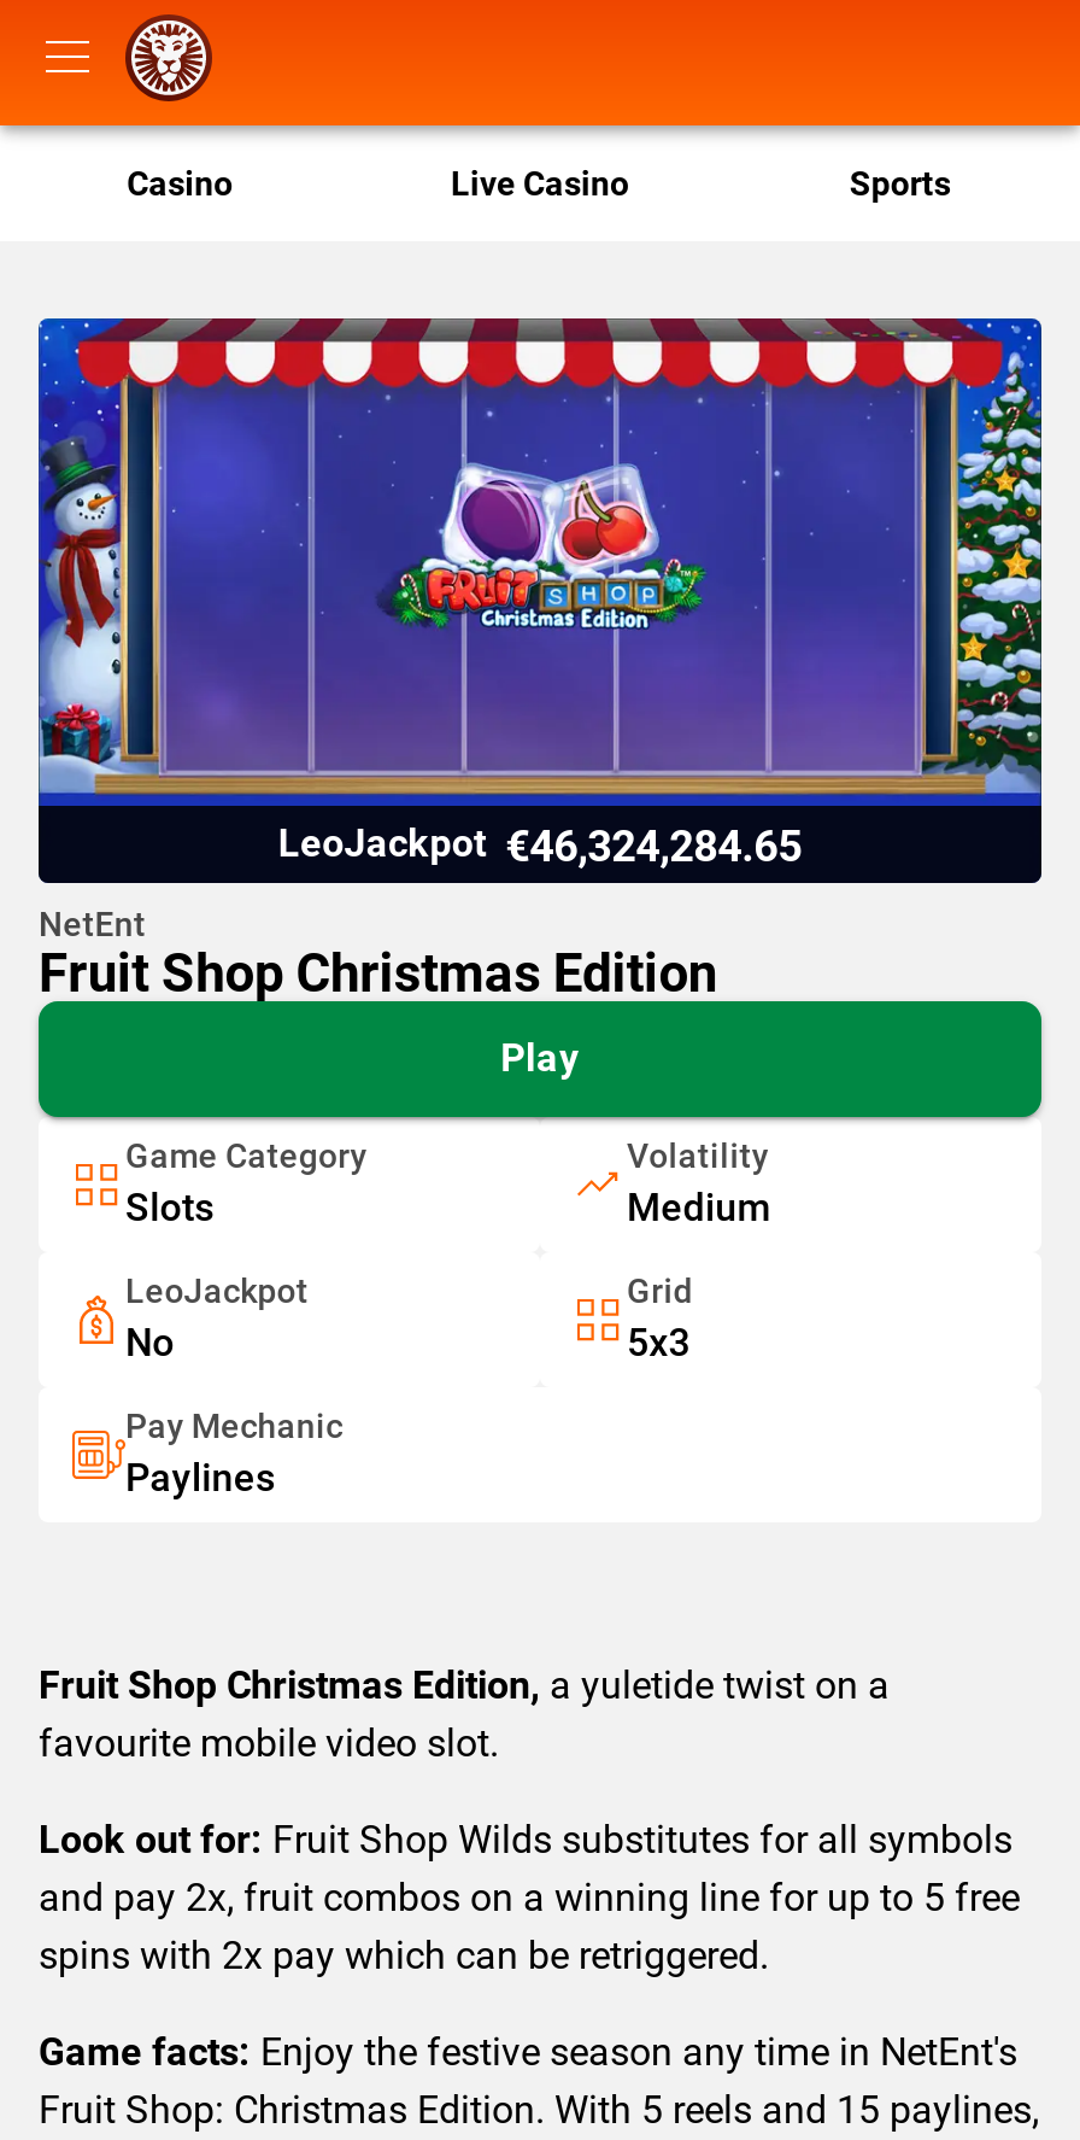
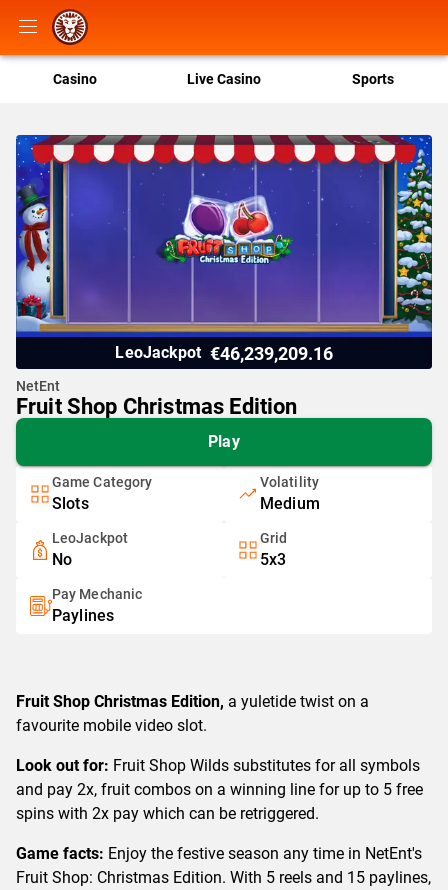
- LeoJackpot €46,324,284.65
+ LeoJackpot €46,239,209.16
